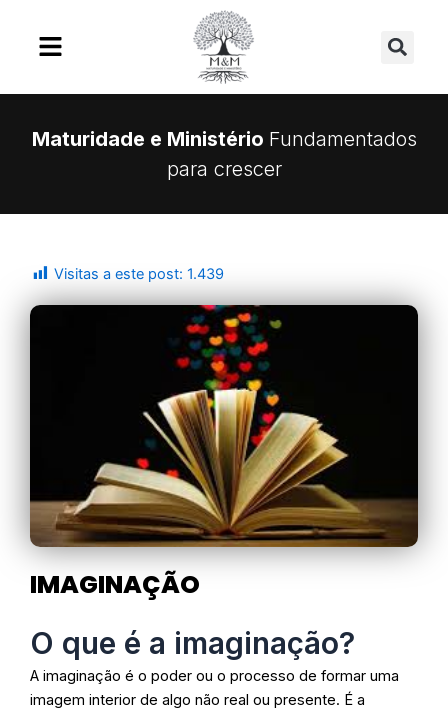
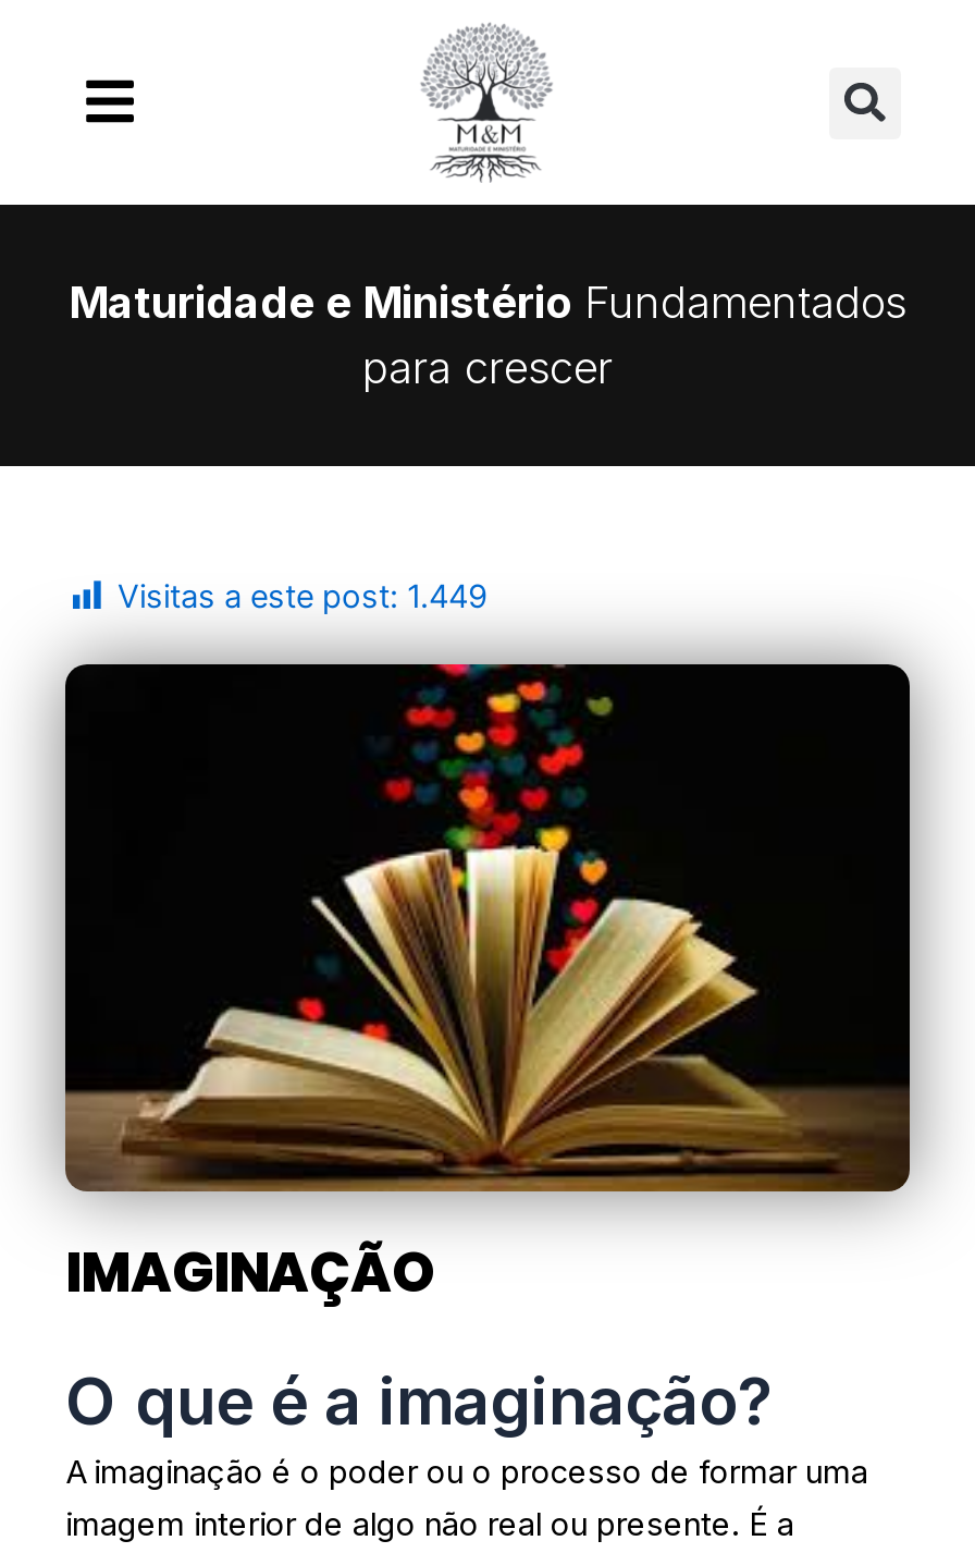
- Visitas a este post: 1.439
+ Visitas a este post: 1.449
